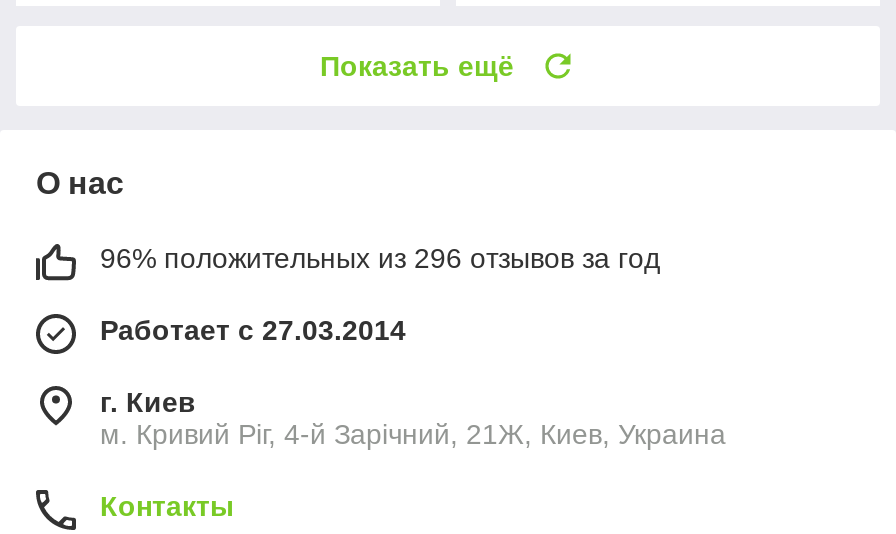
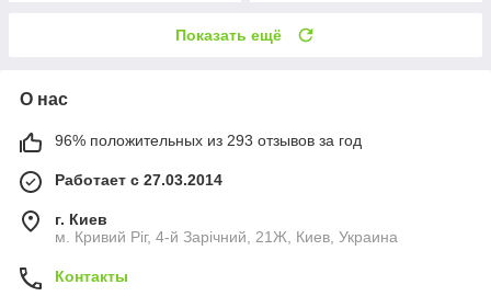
- 96% положительных из 296 отзывов за год
+ 96% положительных из 293 отзывов за год
